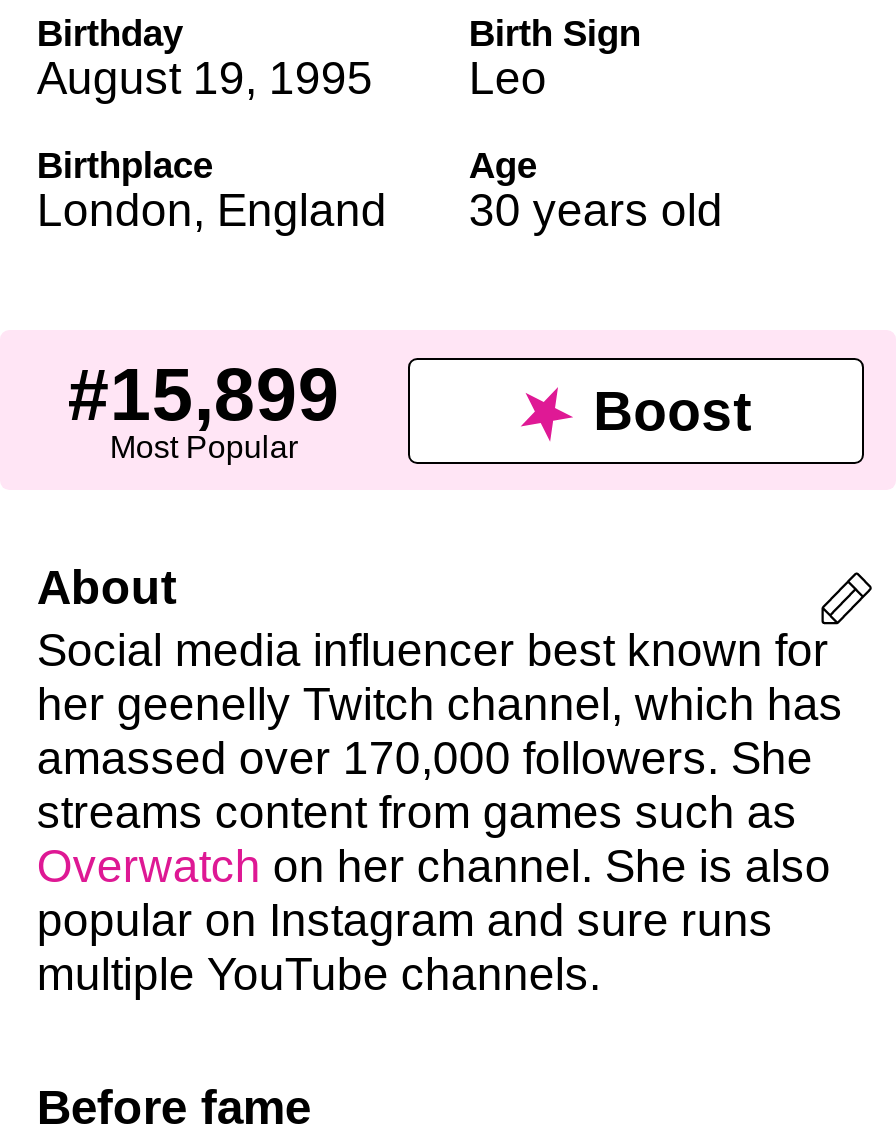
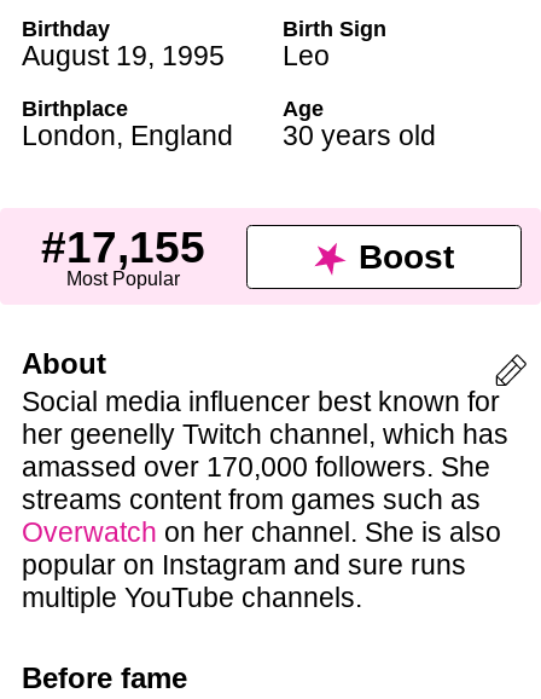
- #15,899
+ #17,155
